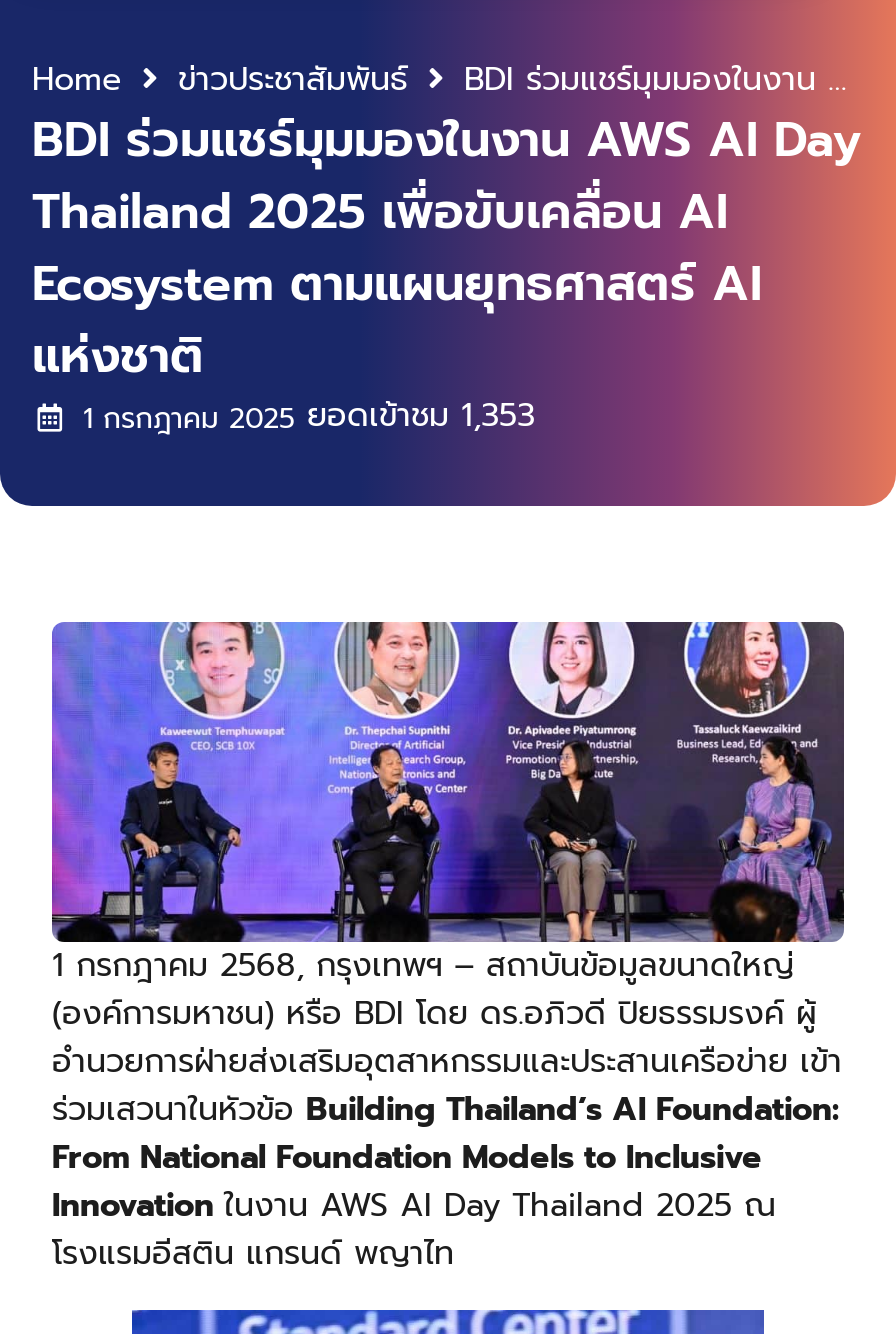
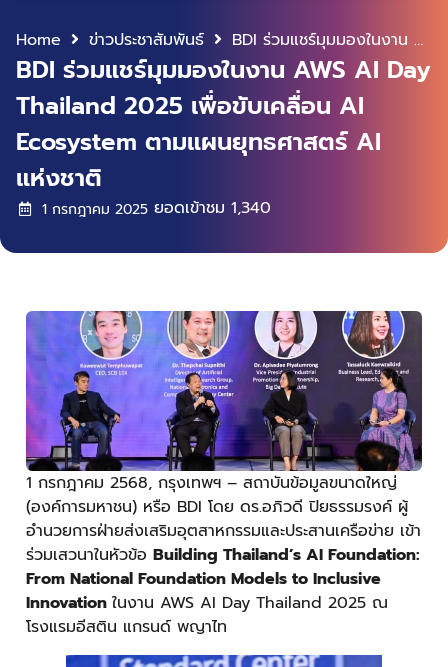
- 1 กรกฎาคม 2025 ยอดเข้าชม 1,353
+ 1 กรกฎาคม 2025 ยอดเข้าชม 1,340
